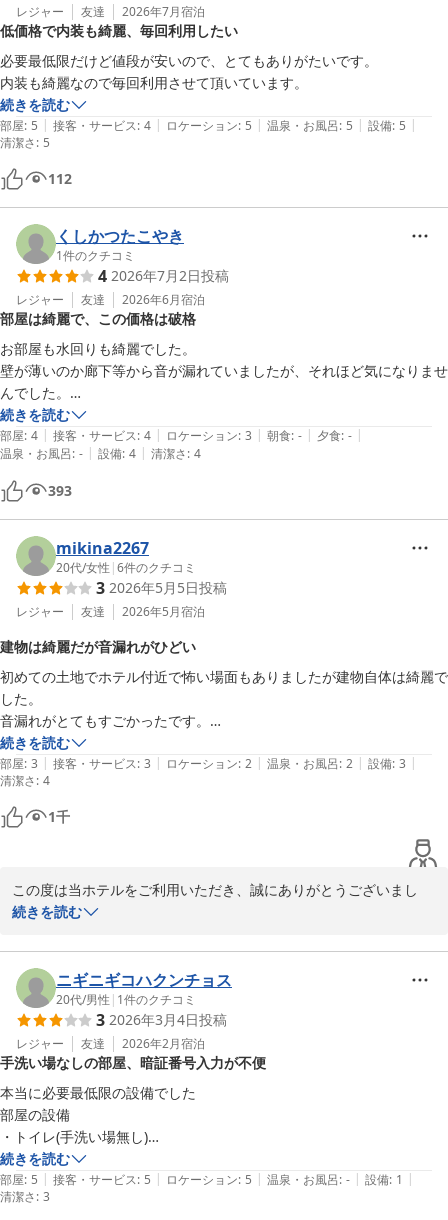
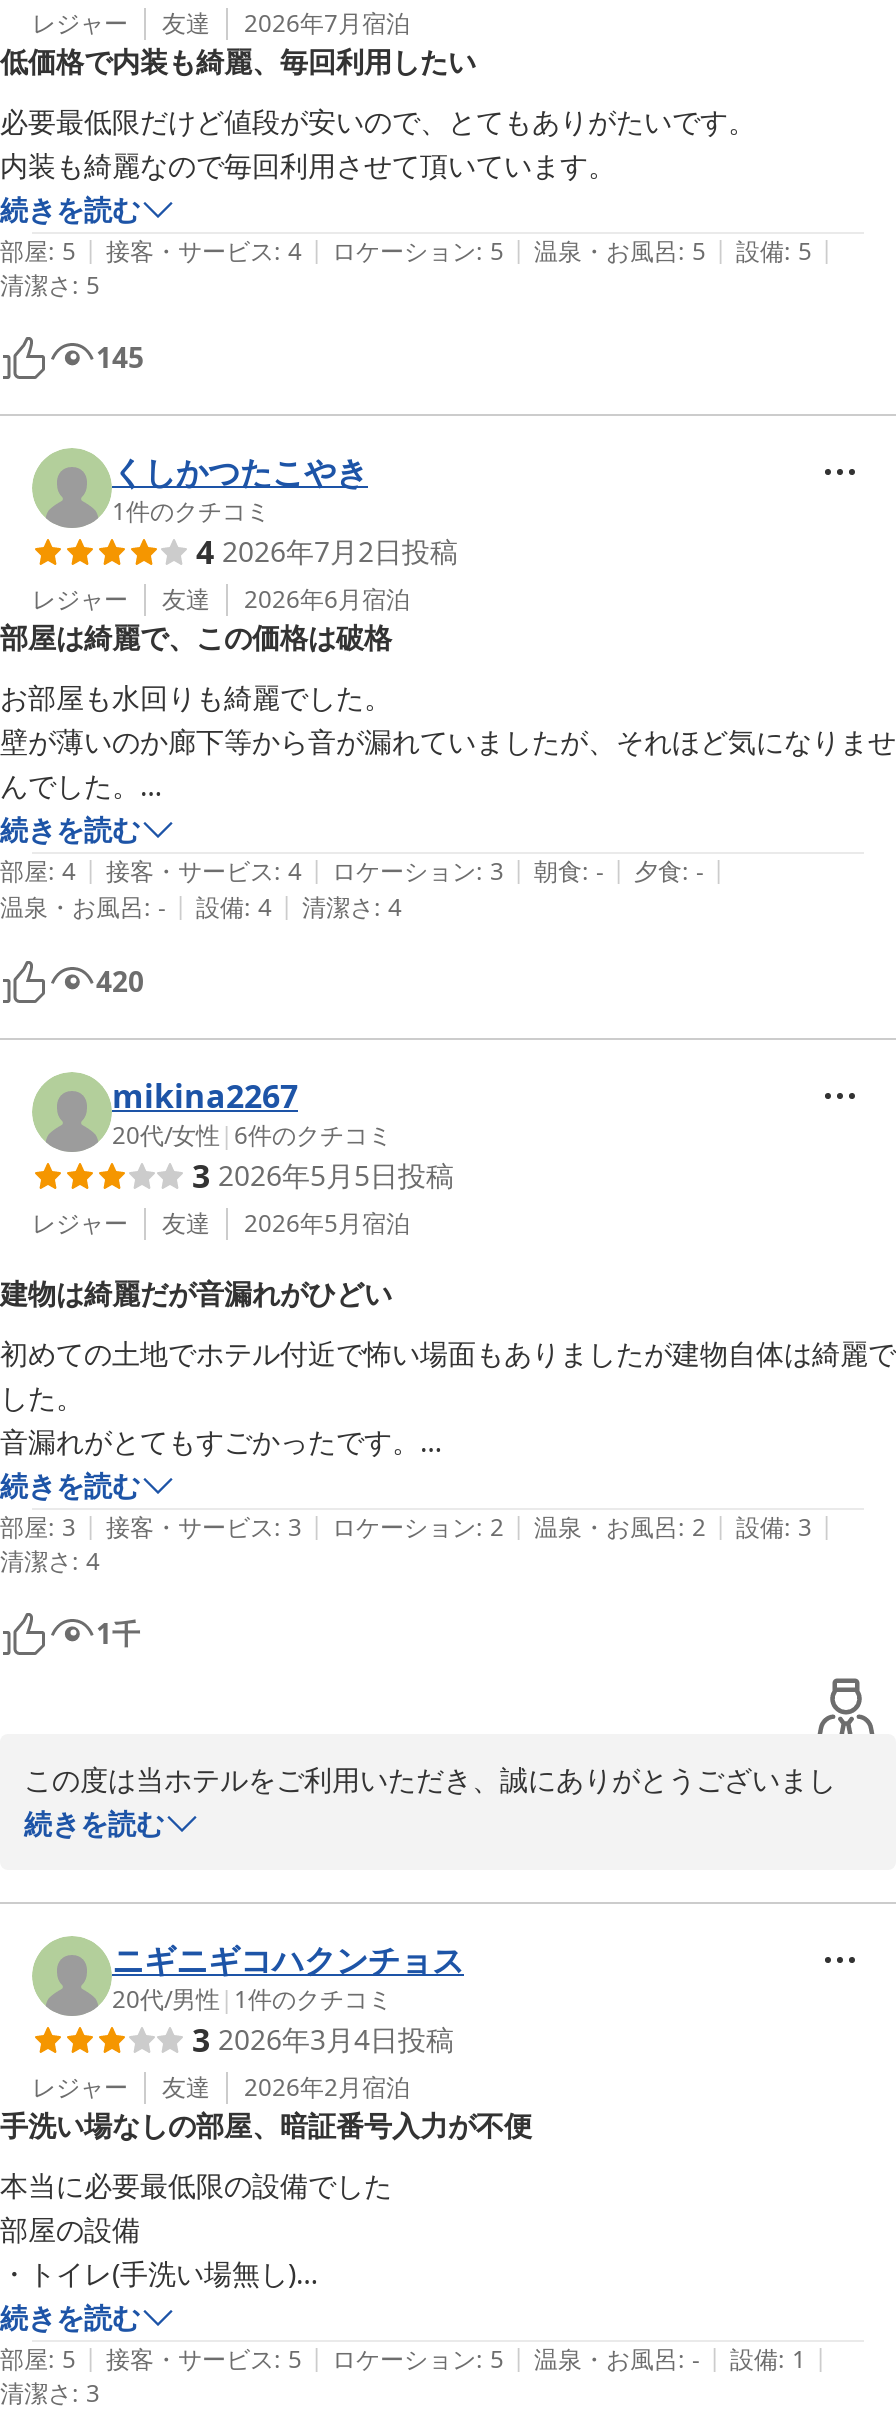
- 112
+ 145

- 393
+ 420
